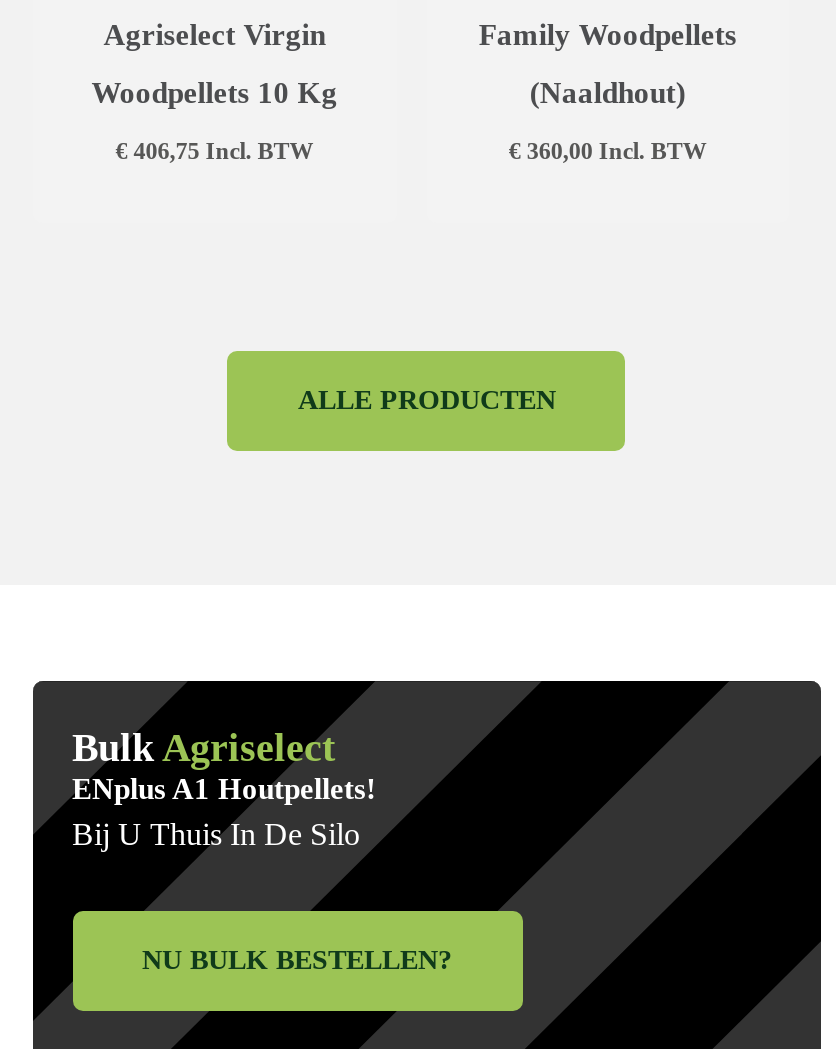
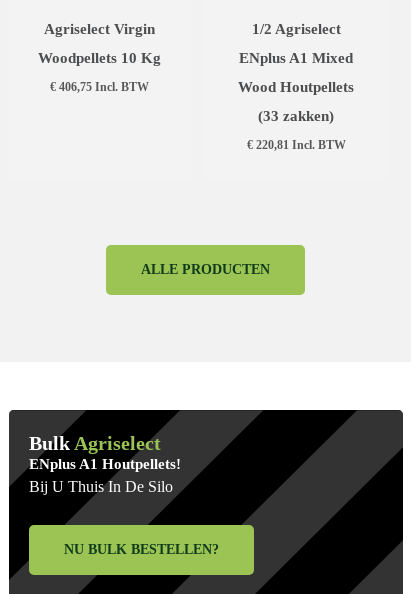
- Family Woodpellets
- (Naaldhout)
- €360,00 Incl. BTW
+ 1/2 Agriselect
+ ENplus A1 Mixed
+ Wood Houtpellets
+ (33 zakken)
+ €220,81 Incl. BTW
